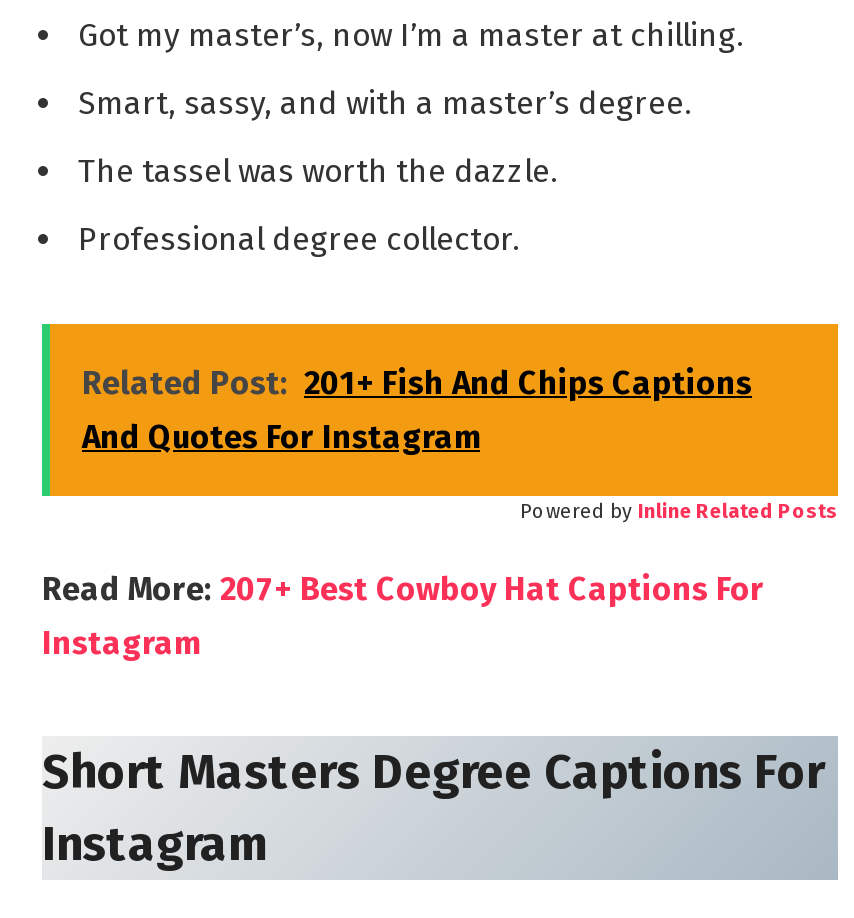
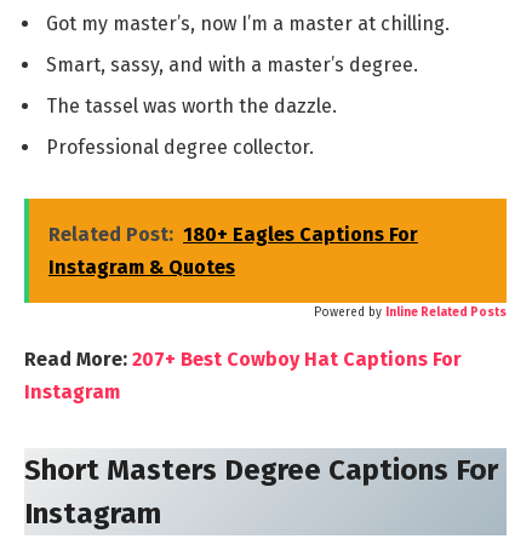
- Related Post: 201+ Fish And Chips Captions
- And Quotes For Instagram
+ Related Post: 180+ Eagles Captions For
+ Instagram & Quotes
